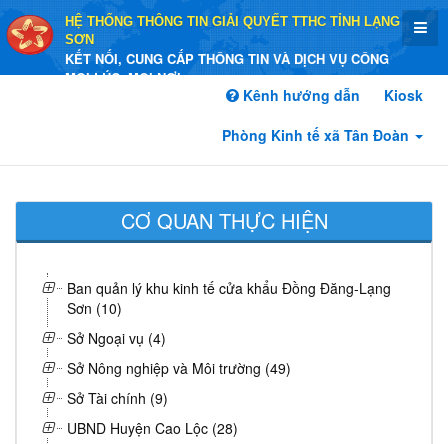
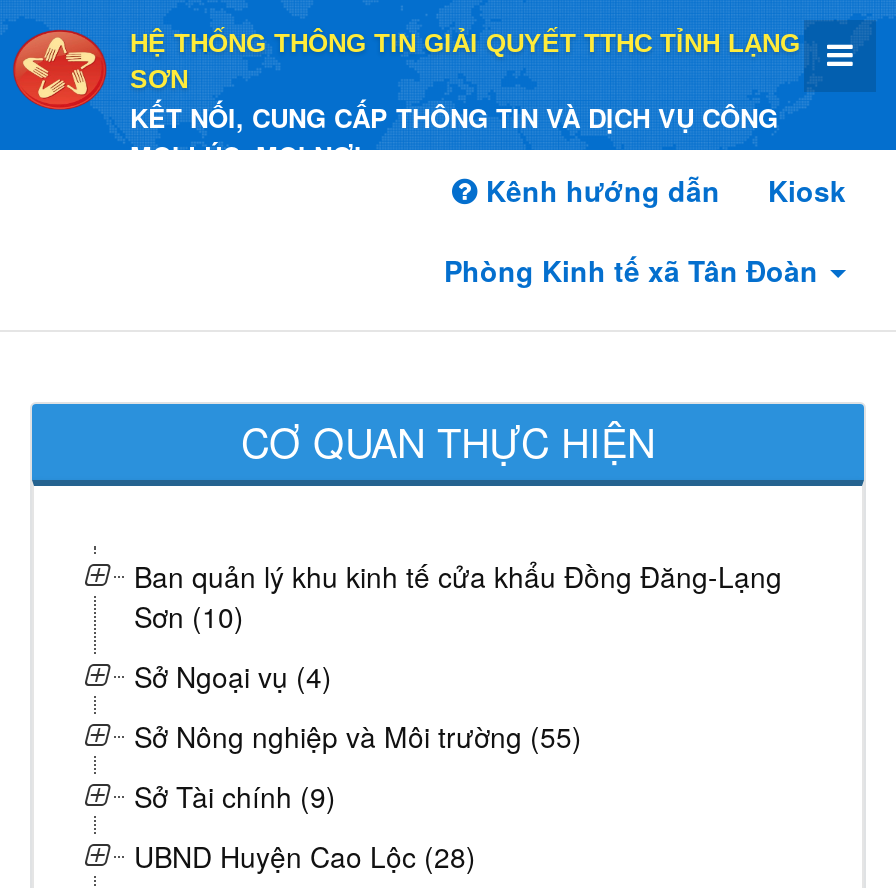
- Sở Nông nghiệp và Môi trường (49)
+ Sở Nông nghiệp và Môi trường (55)
